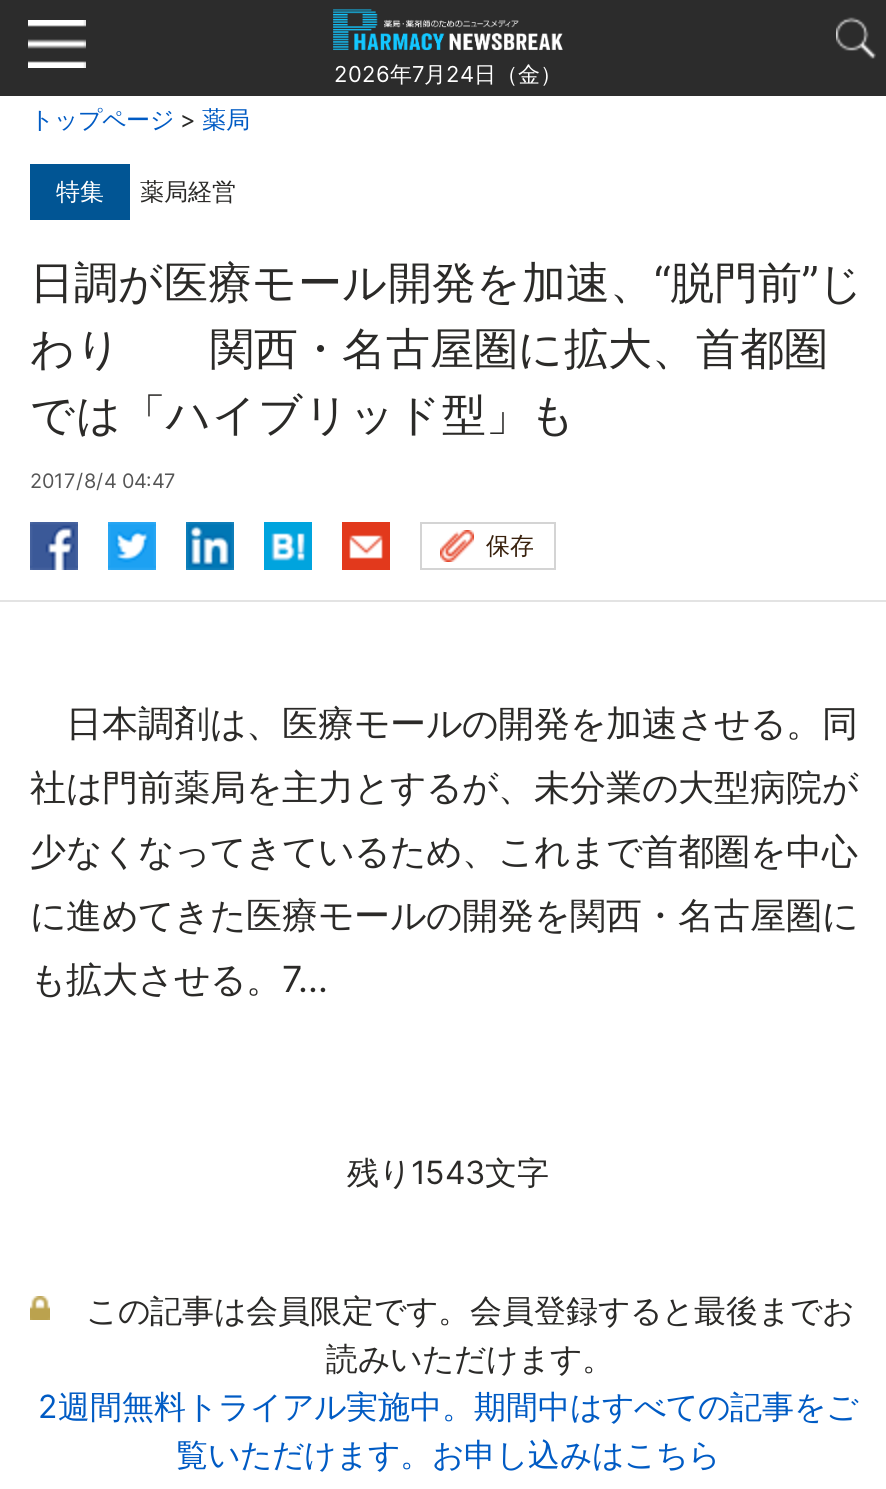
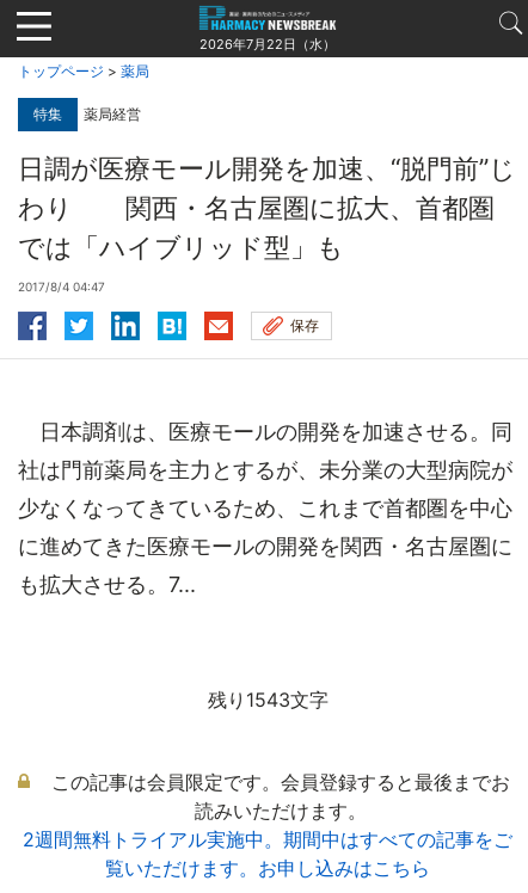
- 2026年7月24日（金）
+ 2026年7月22日（水）
